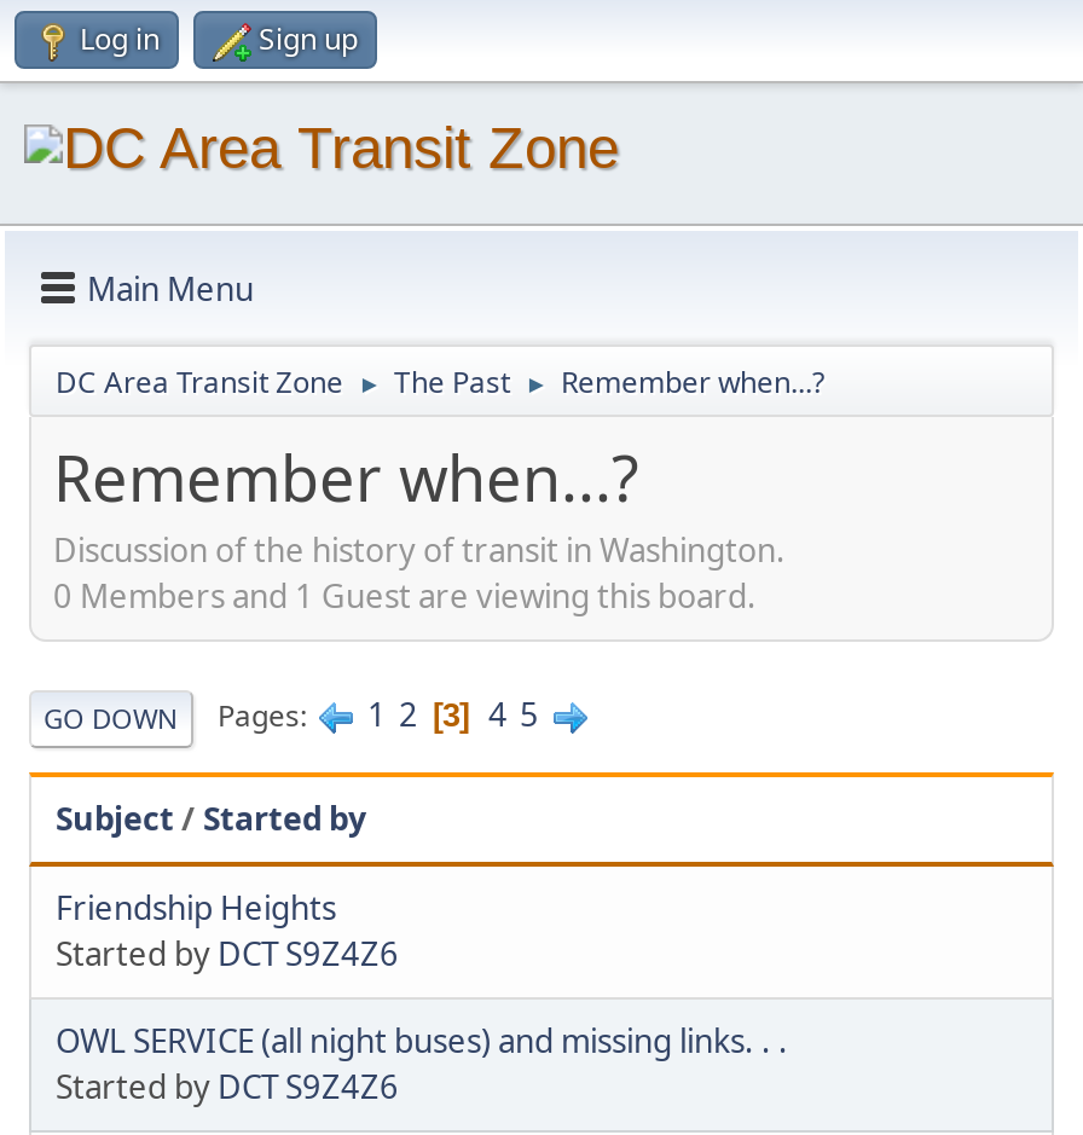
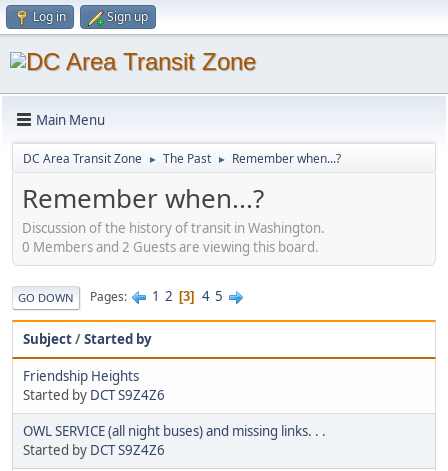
- 0 Members and 1 Guest are viewing this board.
+ 0 Members and 2 Guests are viewing this board.
